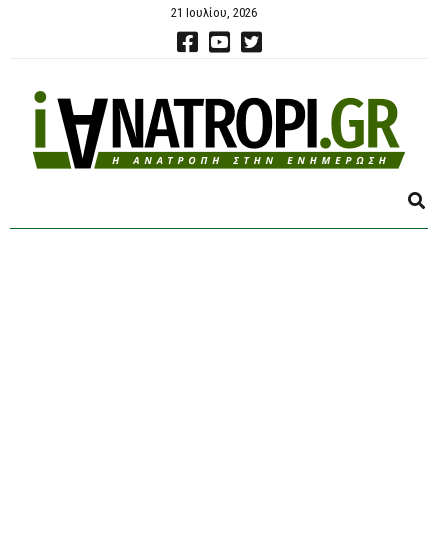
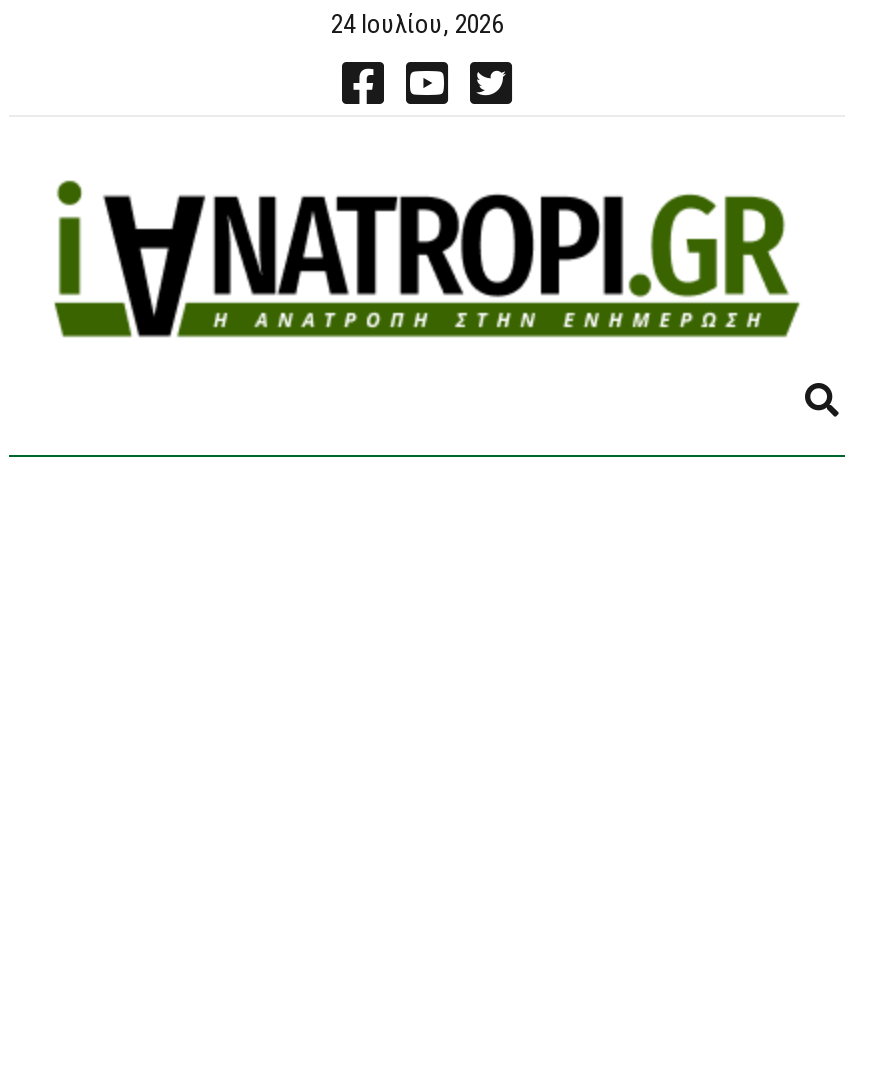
- 21 Ιουλίου, 2026
+ 24 Ιουλίου, 2026
